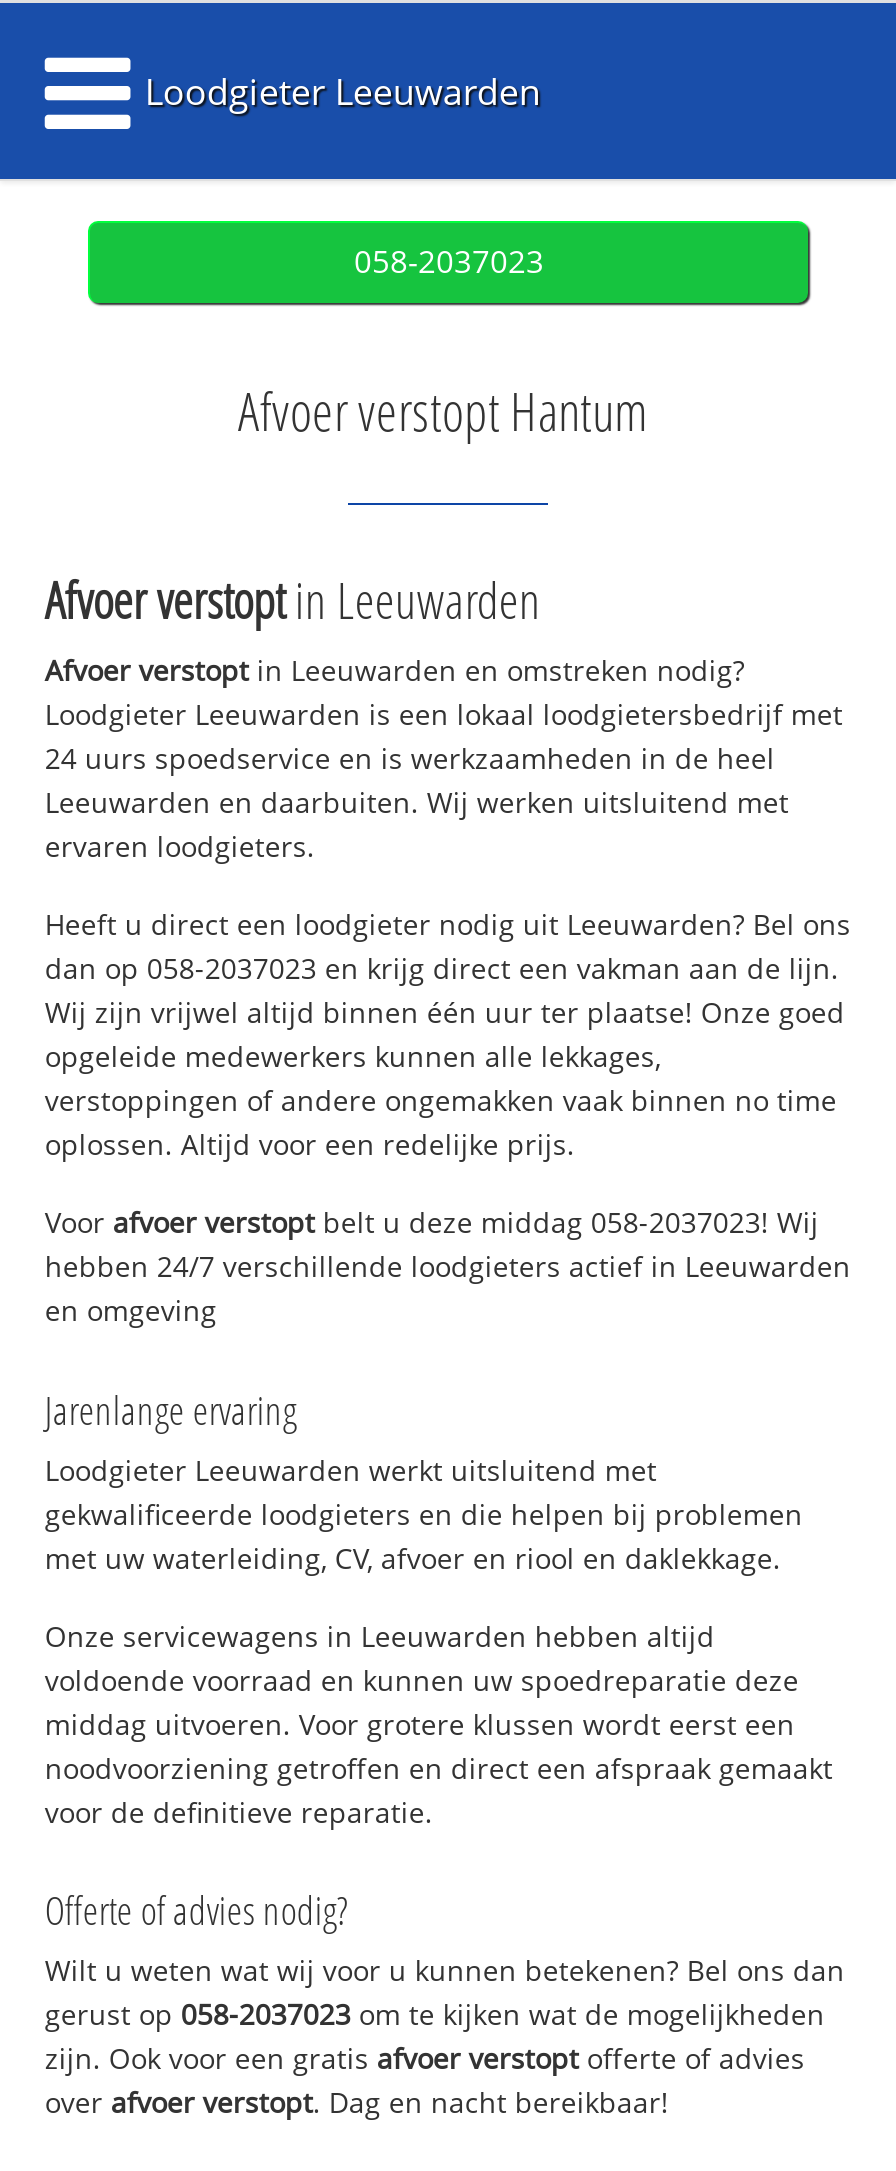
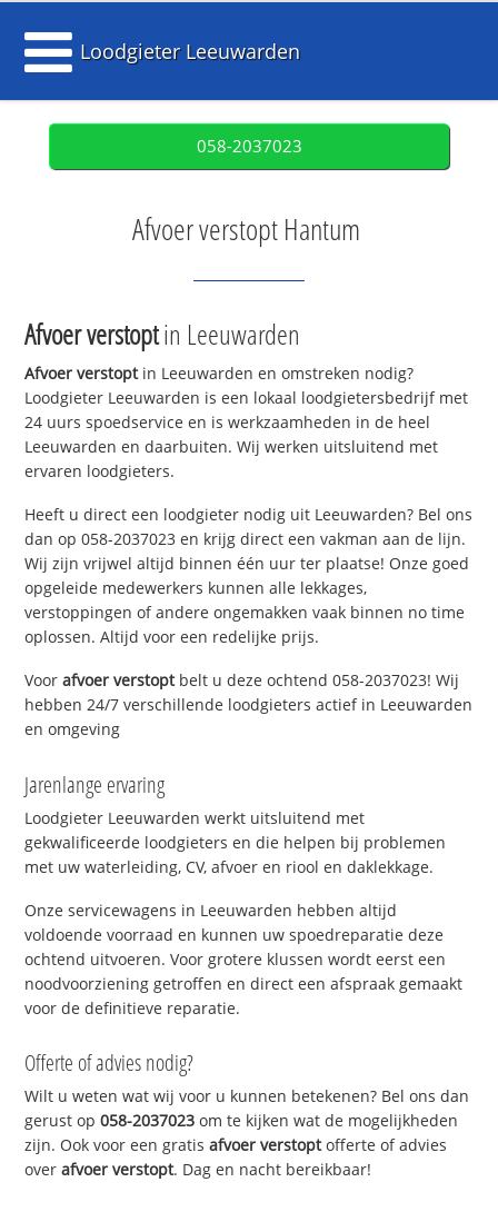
- Voor afvoer verstopt belt u deze middag 058-2037023! Wij
+ Voor afvoer verstopt belt u deze ochtend 058-2037023! Wij

- middag uitvoeren. Voor grotere klussen wordt eerst een
+ ochtend uitvoeren. Voor grotere klussen wordt eerst een
